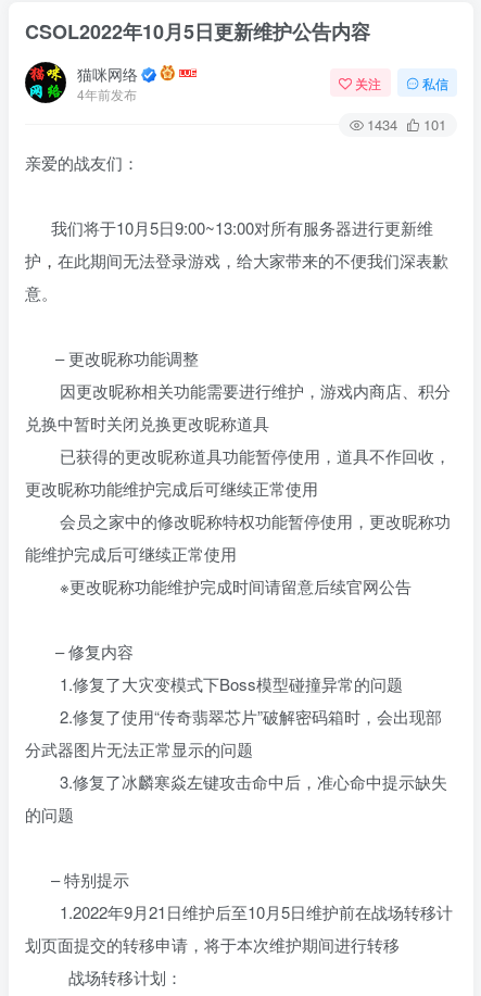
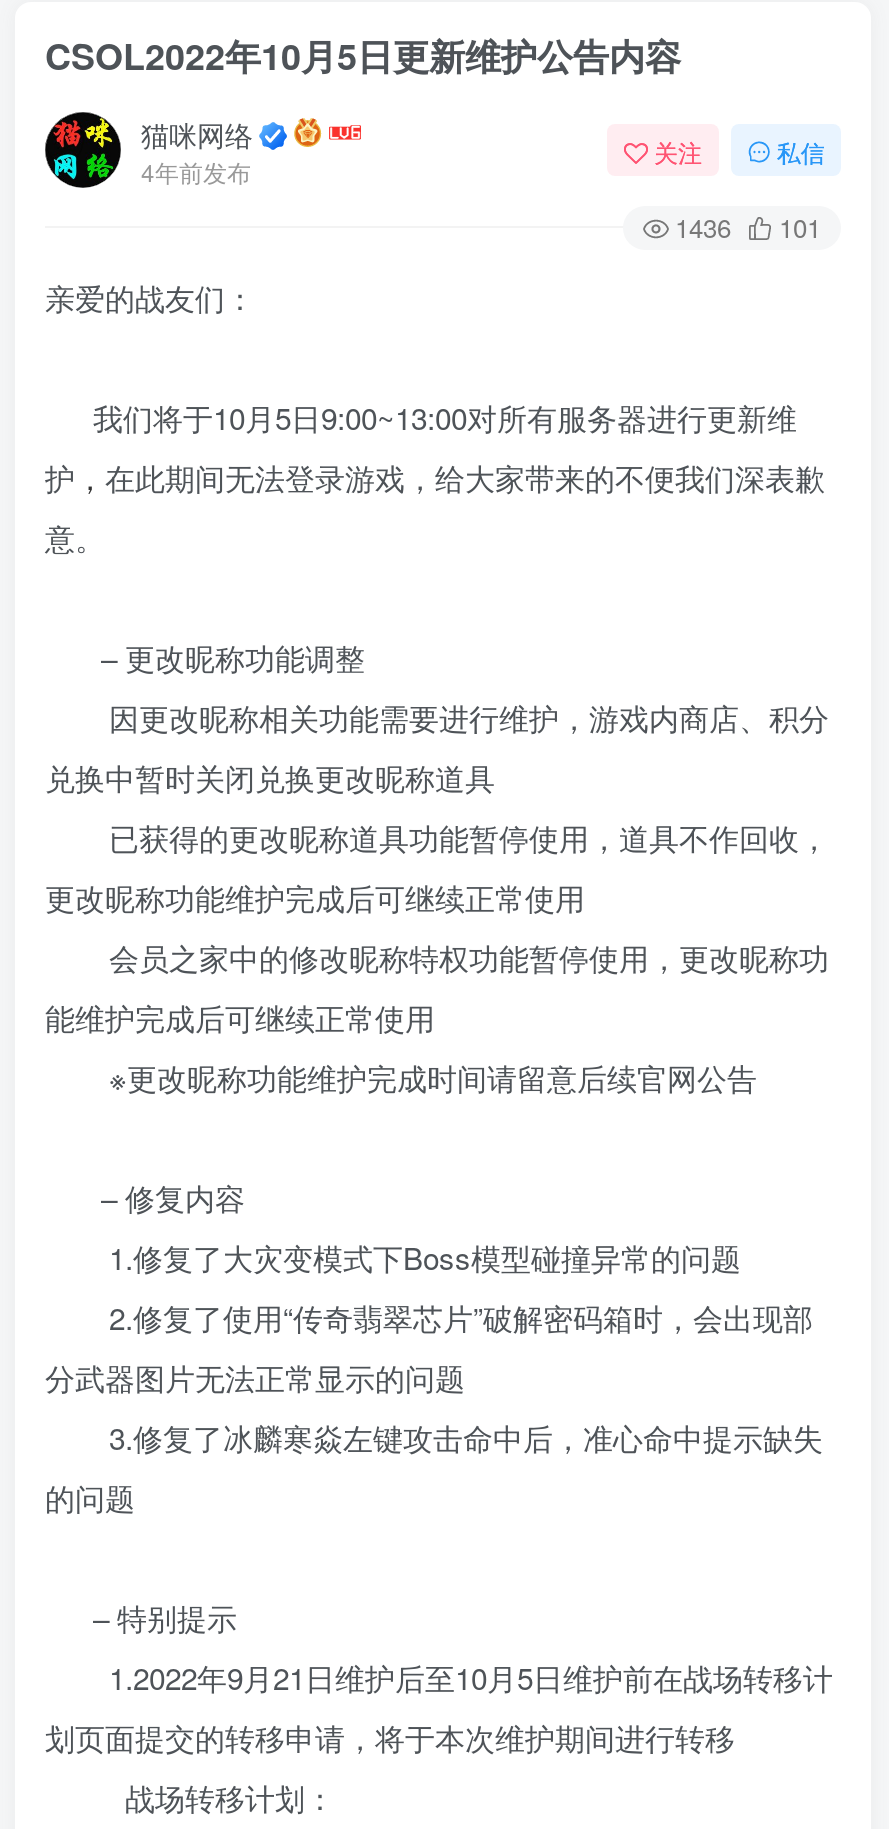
- 1434 101
+ 1436 101
